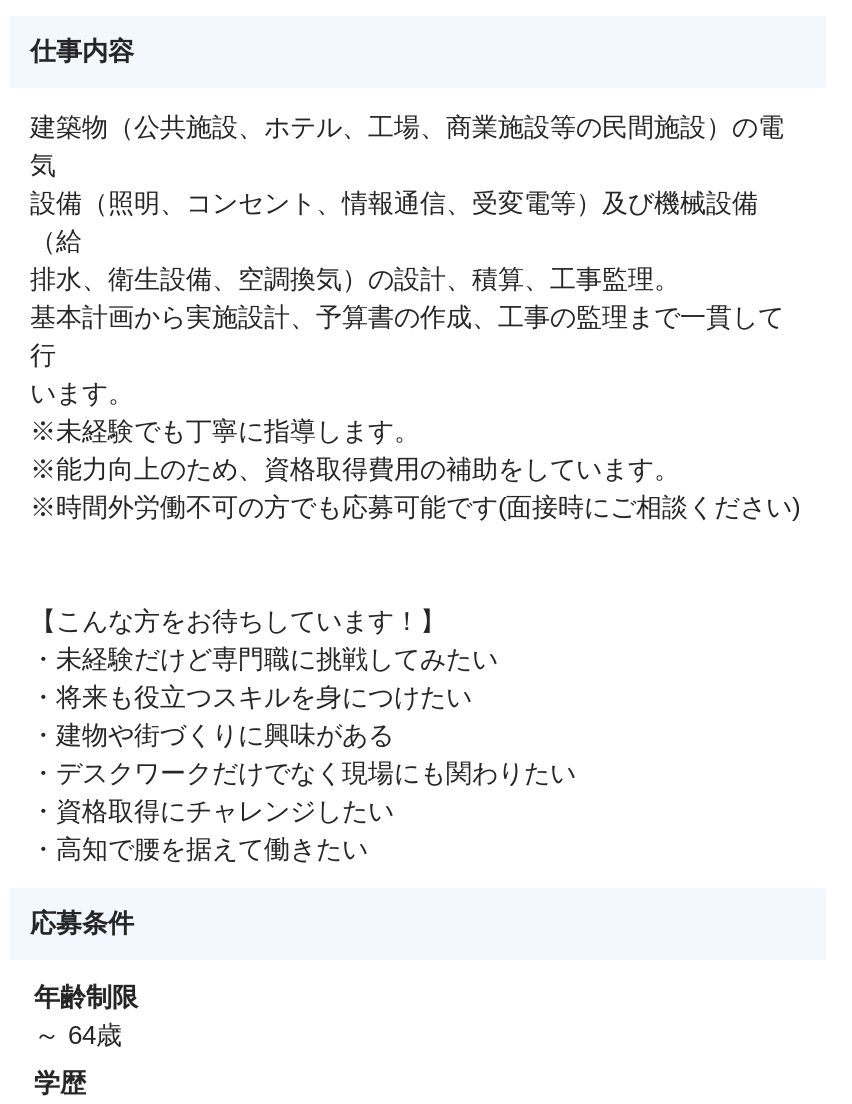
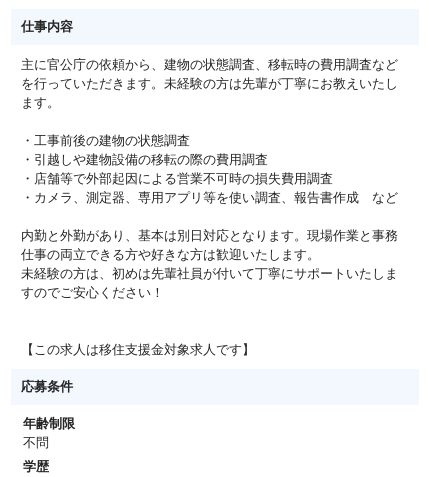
- 建築物（公共施設、ホテル、工場、商業施設等の民間施設）の電
- 気
- 設備（照明、コンセント、情報通信、受変電等）及び機械設備
- （給
- 排水、衛生設備、空調換気）の設計、積算、工事監理。
- 基本計画から実施設計、予算書の作成、工事の監理まで一貫して
- 行
- います。
- ※未経験でも丁寧に指導します。
- ※能力向上のため、資格取得費用の補助をしています。
- ※時間外労働不可の方でも応募可能です(面接時にご相談ください)
+ 主に官公庁の依頼から、建物の状態調査、移転時の費用調査など
+ を行っていただきます。未経験の方は先輩が丁寧にお教えいたし
+ ます。
+ ・工事前後の建物の状態調査
+ ・引越しや建物設備の移転の際の費用調査
+ ・店舗等で外部起因による営業不可時の損失費用調査
+ ・カメラ、測定器、専用アプリ等を使い調査、報告書作成 など
+ 内勤と外勤があり、基本は別日対応となります。現場作業と事務
+ 仕事の両立できる方や好きな方は歓迎いたします。
+ 未経験の方は、初めは先輩社員が付いて丁寧にサポートいたしま
+ すのでご安心ください！

- 【こんな方をお待ちしています！】
- ・未経験だけど専門職に挑戦してみたい
- ・将来も役立つスキルを身につけたい
- ・建物や街づくりに興味がある
- ・デスクワークだけでなく現場にも関わりたい
- ・資格取得にチャレンジしたい
- ・高知で腰を据えて働きたい
+ 【この求人は移住支援金対象求人です】

- ～ 64歳
+ 不問
